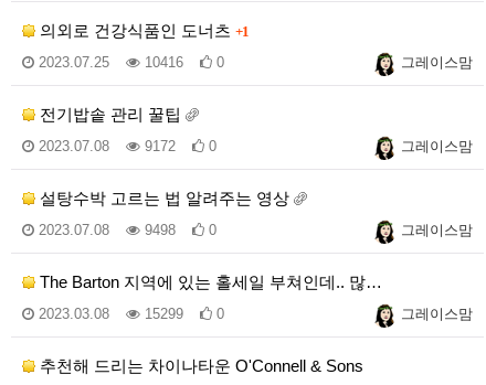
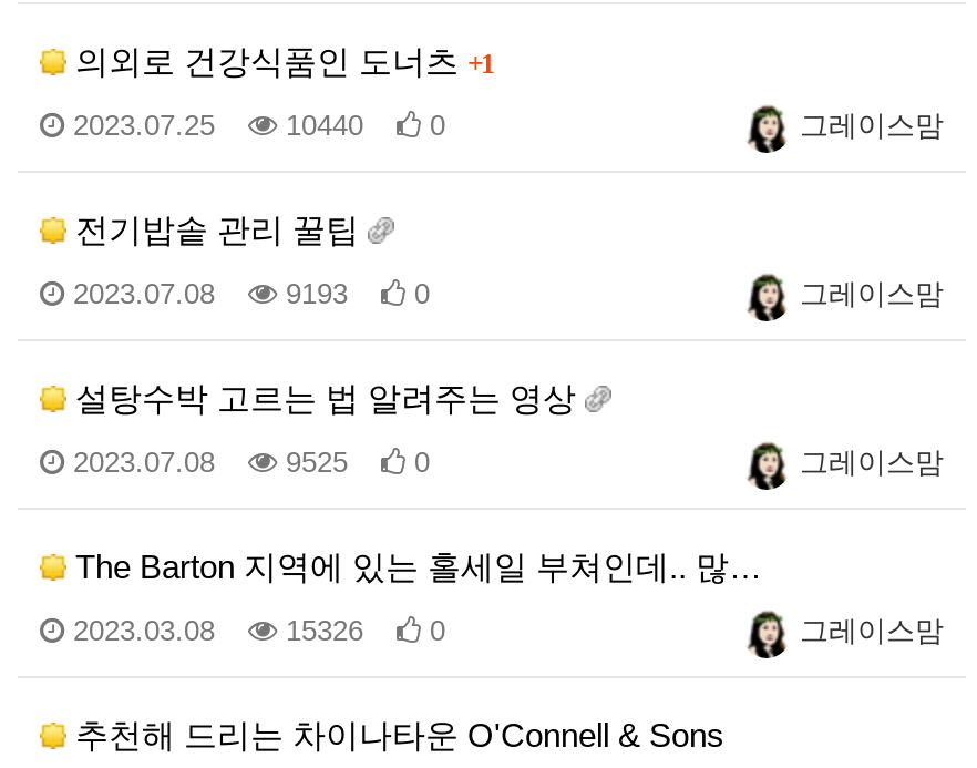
- 10416 0
+ 10440 0

- 9172 0
+ 9193 0

- 9498 0
+ 9525 0

- 15299 0
+ 15326 0
